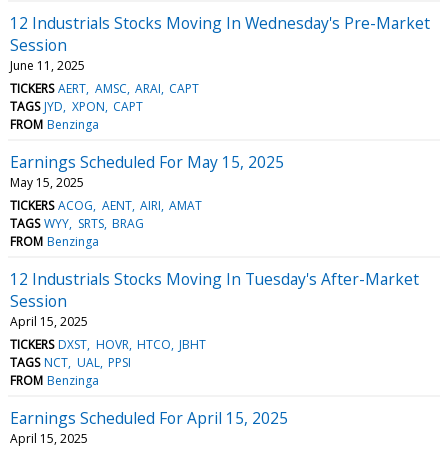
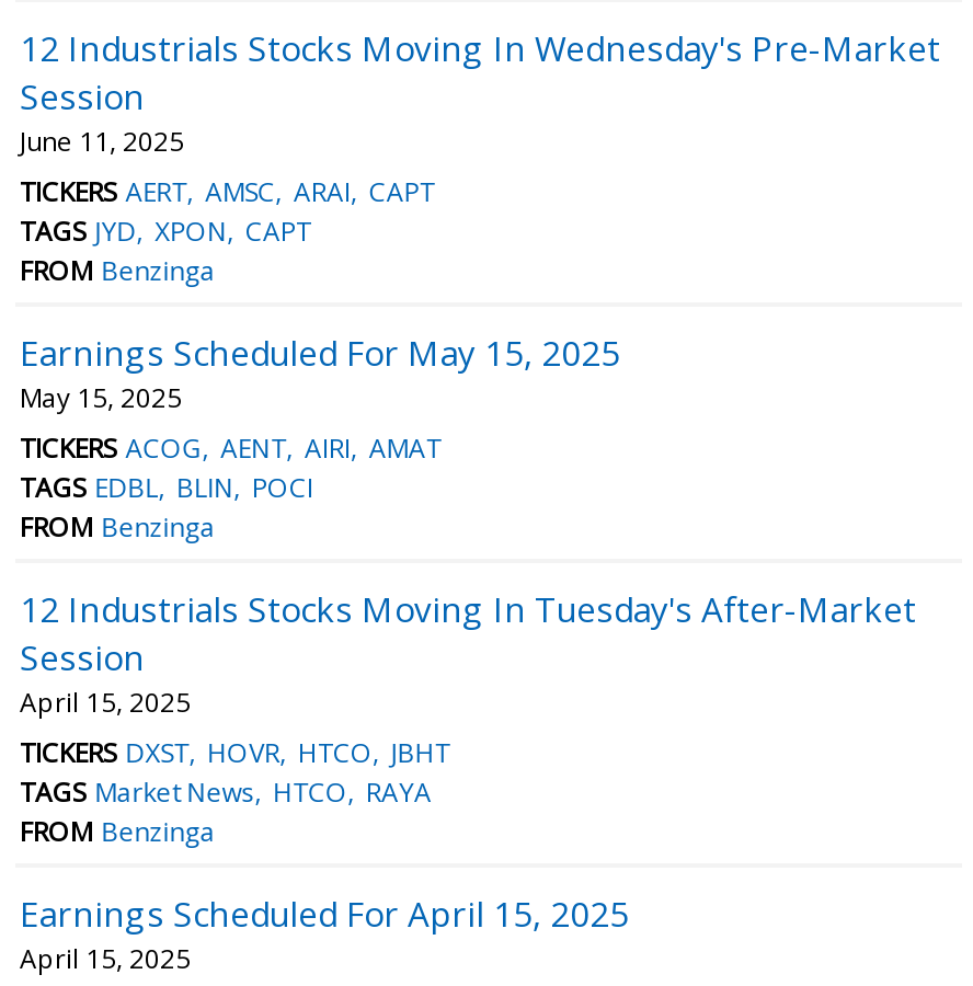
- TAGS WYY SRTS BRAG
+ TAGS EDBL BLIN POCI

- TAGS NCT UAL PPSI
+ TAGS Market News HTCO RAYA
